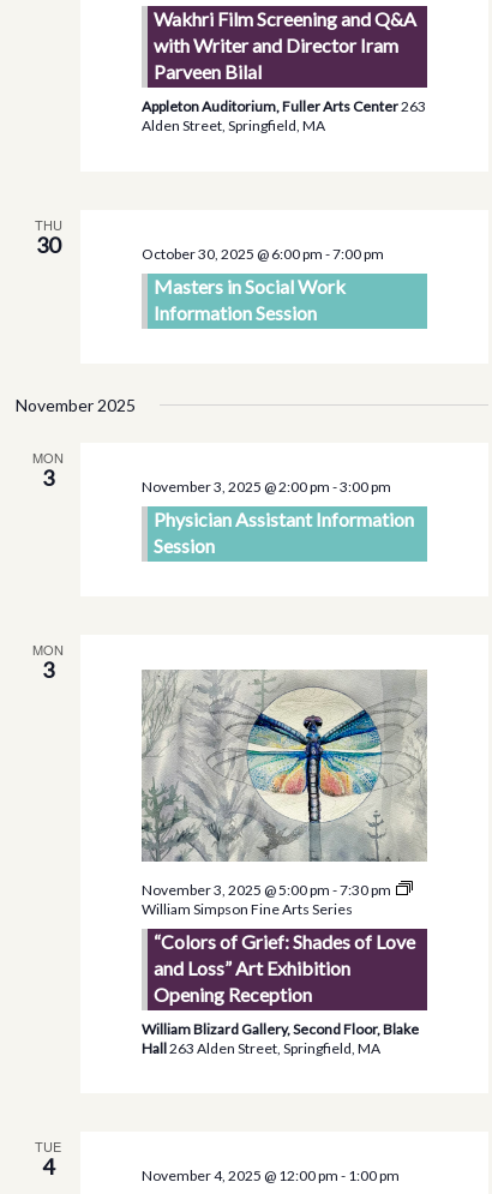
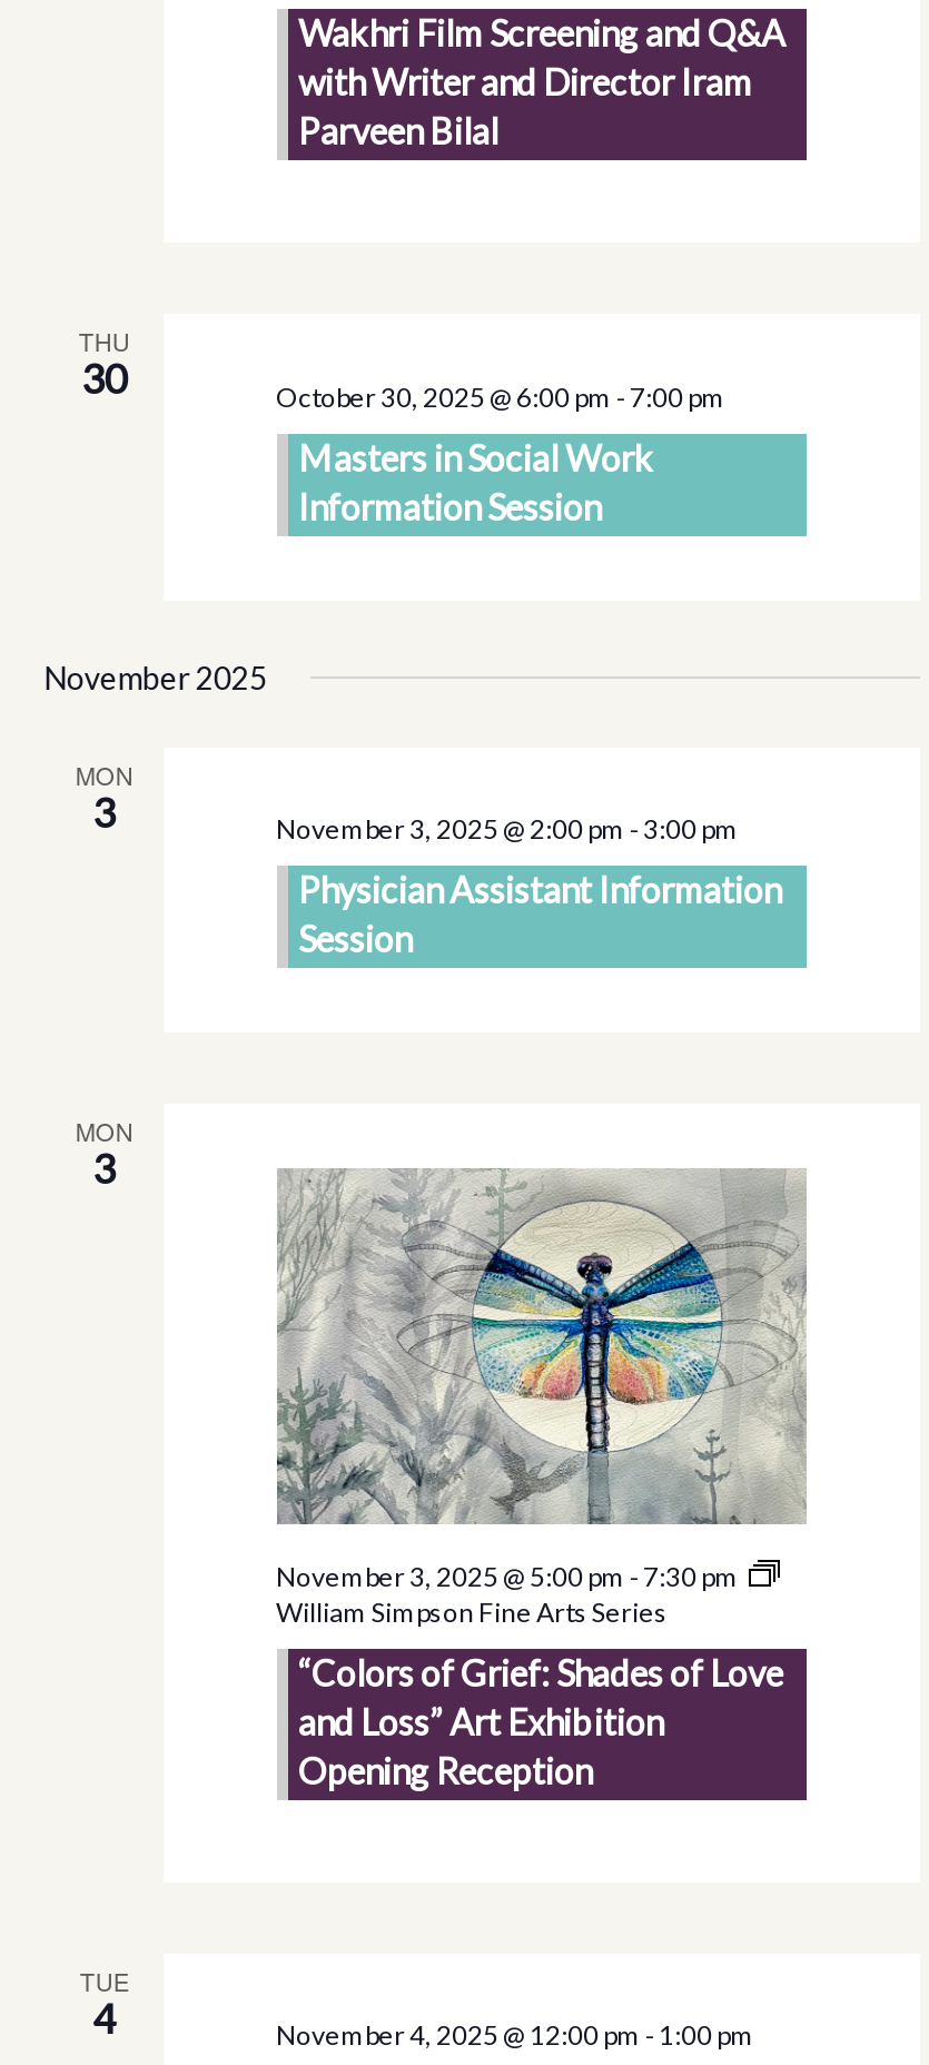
- Appleton Auditorium, Fuller Arts Center263
- Alden Street, Springfield, MA

- William Blizard Gallery, Second Floor, Blake
- Hall 263 Alden Street, Springfield, MA
